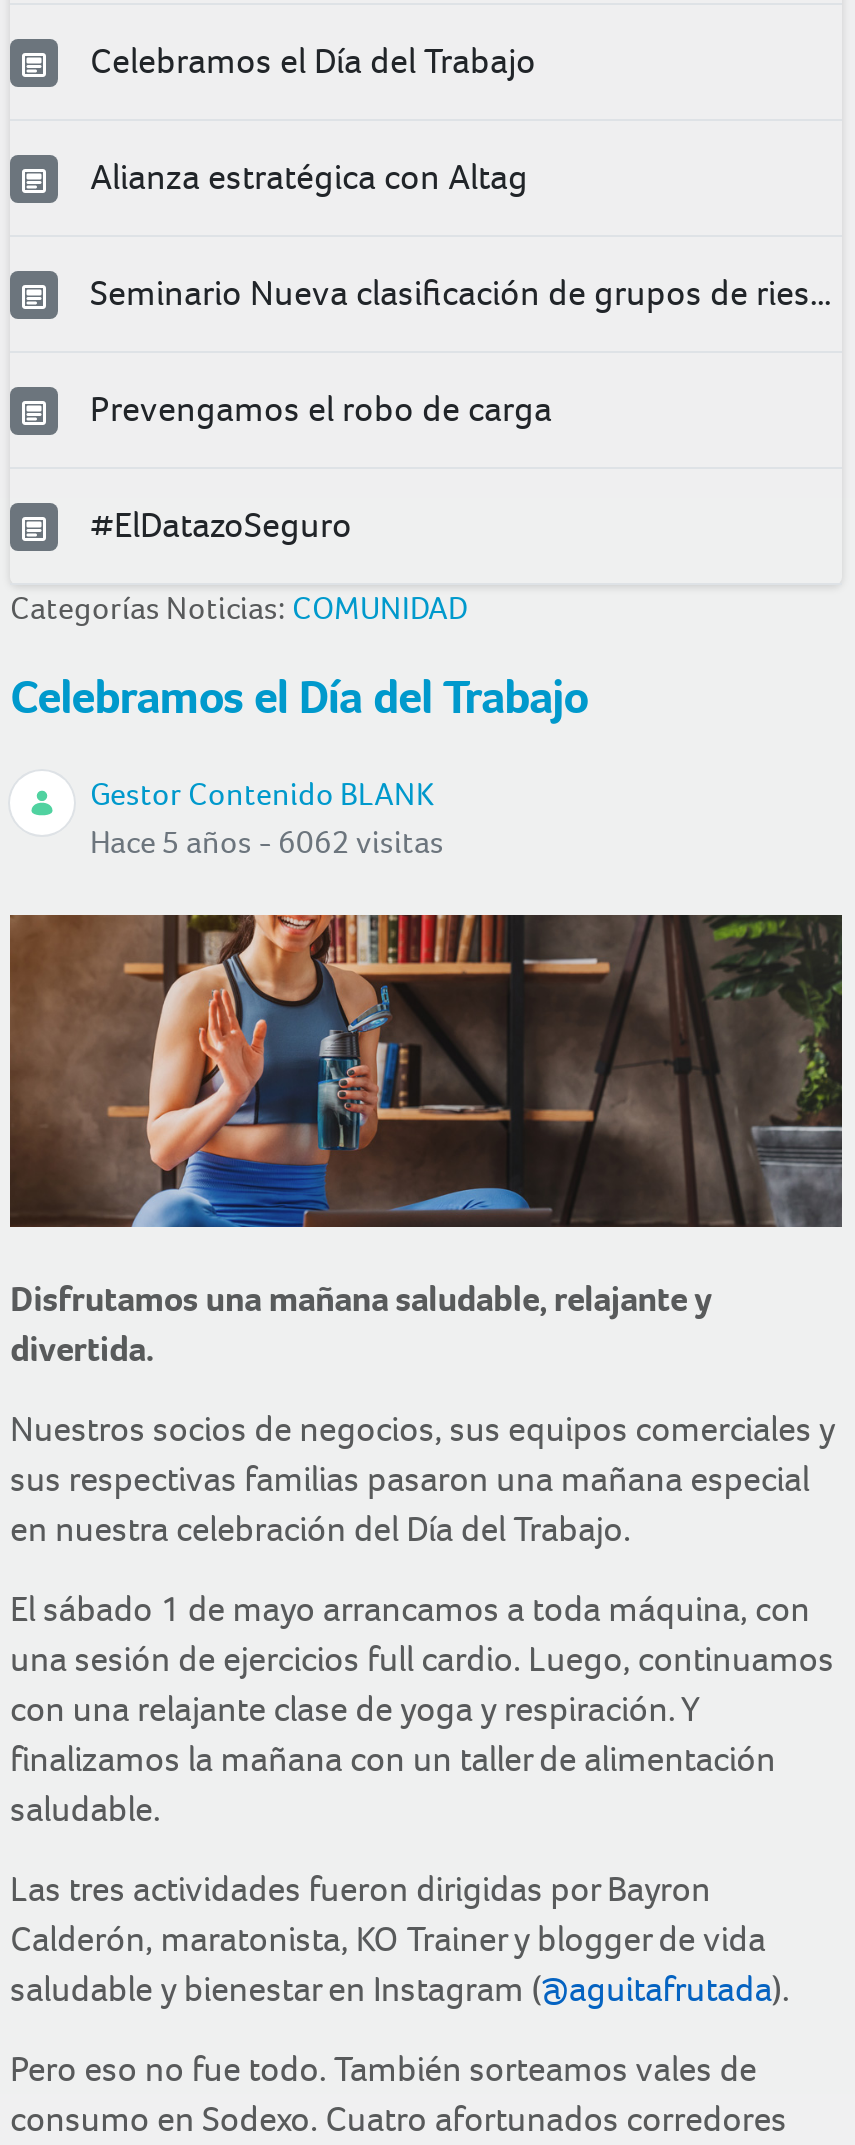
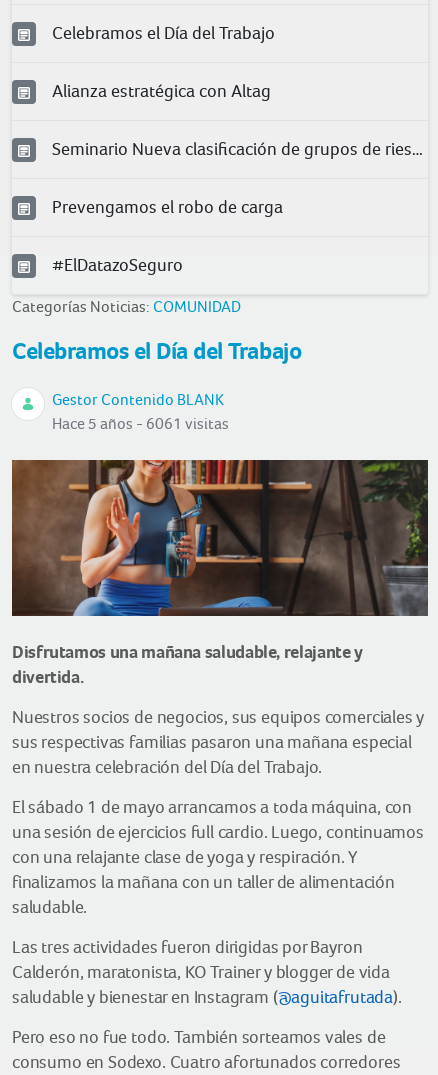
- Hace 5 años - 6062 visitas
+ Hace 5 años - 6061 visitas
